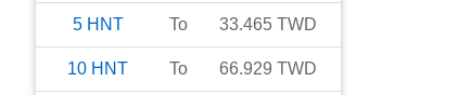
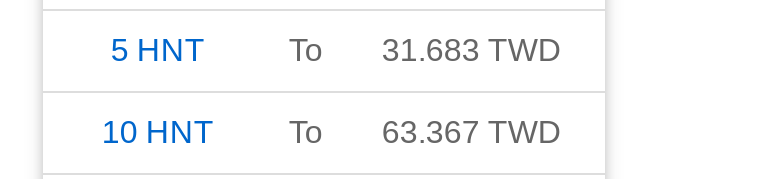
- To 33.465 TWD
+ To 31.683 TWD

- To 66.929 TWD
+ To 63.367 TWD
